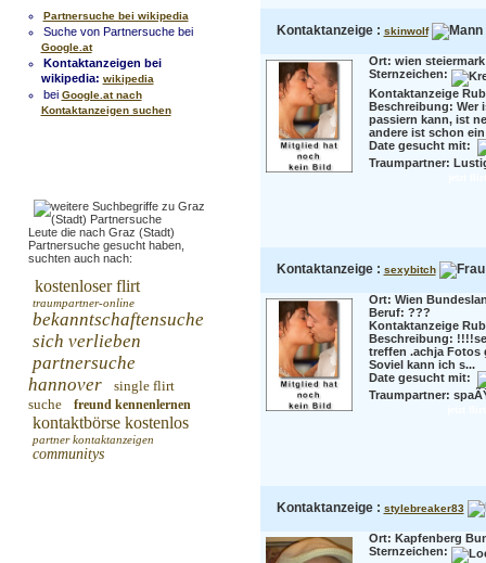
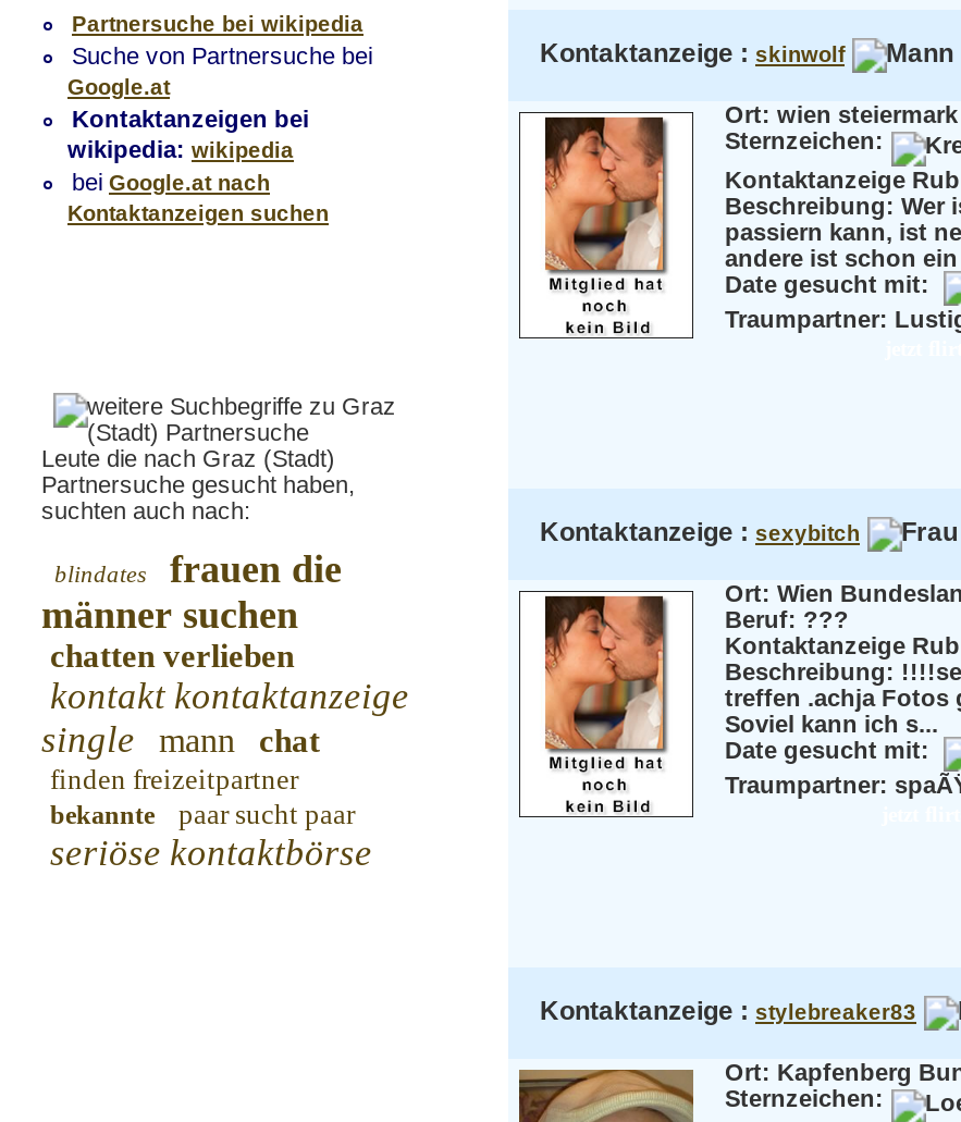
- kostenloser flirt
- traumpartner-online
- bekanntschaftensuche
- sich verlieben
- partnersuche
- hannover
- single flirt
- suche
- freund kennenlernen
- kontaktbörse kostenlos
- partner kontaktanzeigen
- communitys
+ blindates
+ frauen die
+ männer suchen
+ chatten verlieben
+ kontakt kontaktanzeige
+ single
+ mann
+ chat
+ finden freizeitpartner
+ bekannte
+ paar sucht paar
+ seriöse kontaktbörse
